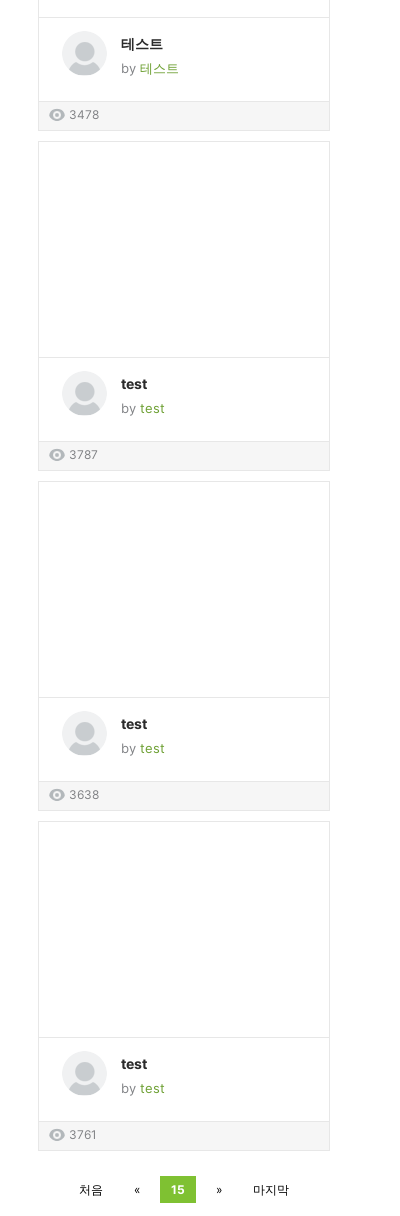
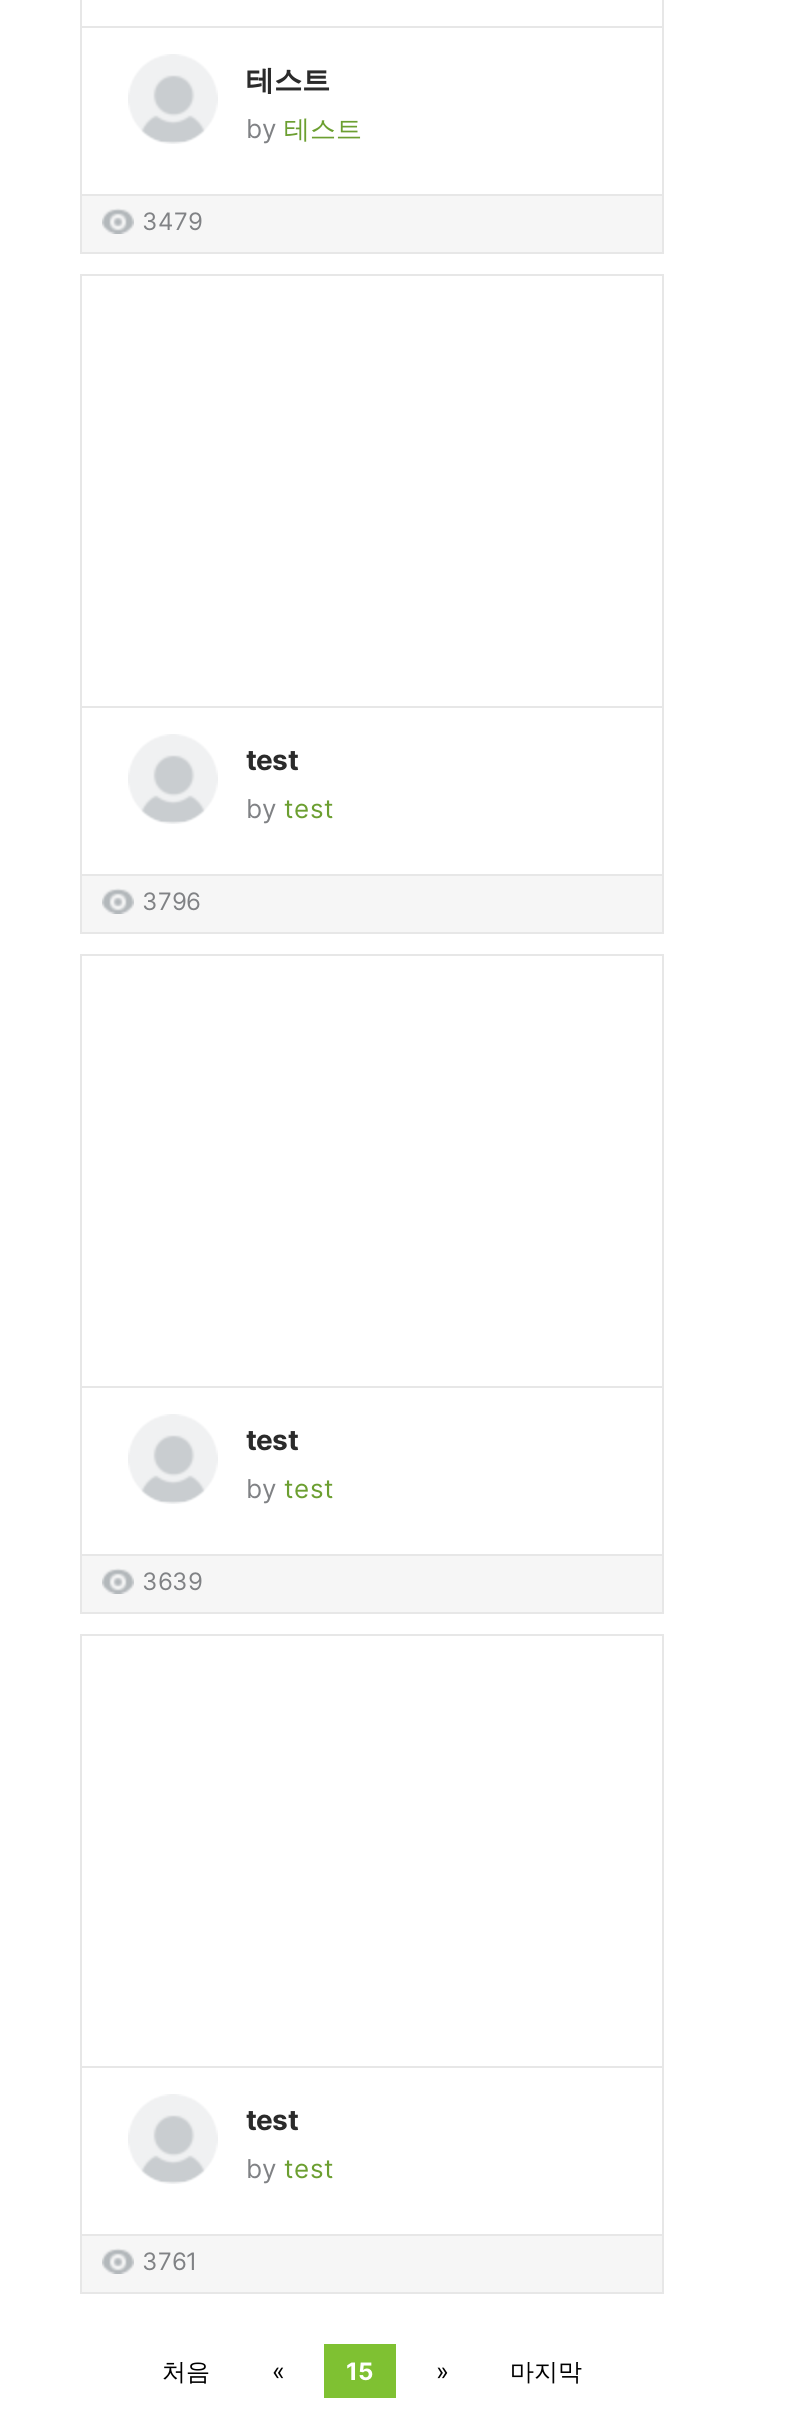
- 3478
+ 3479

- 3787
+ 3796

- 3638
+ 3639
